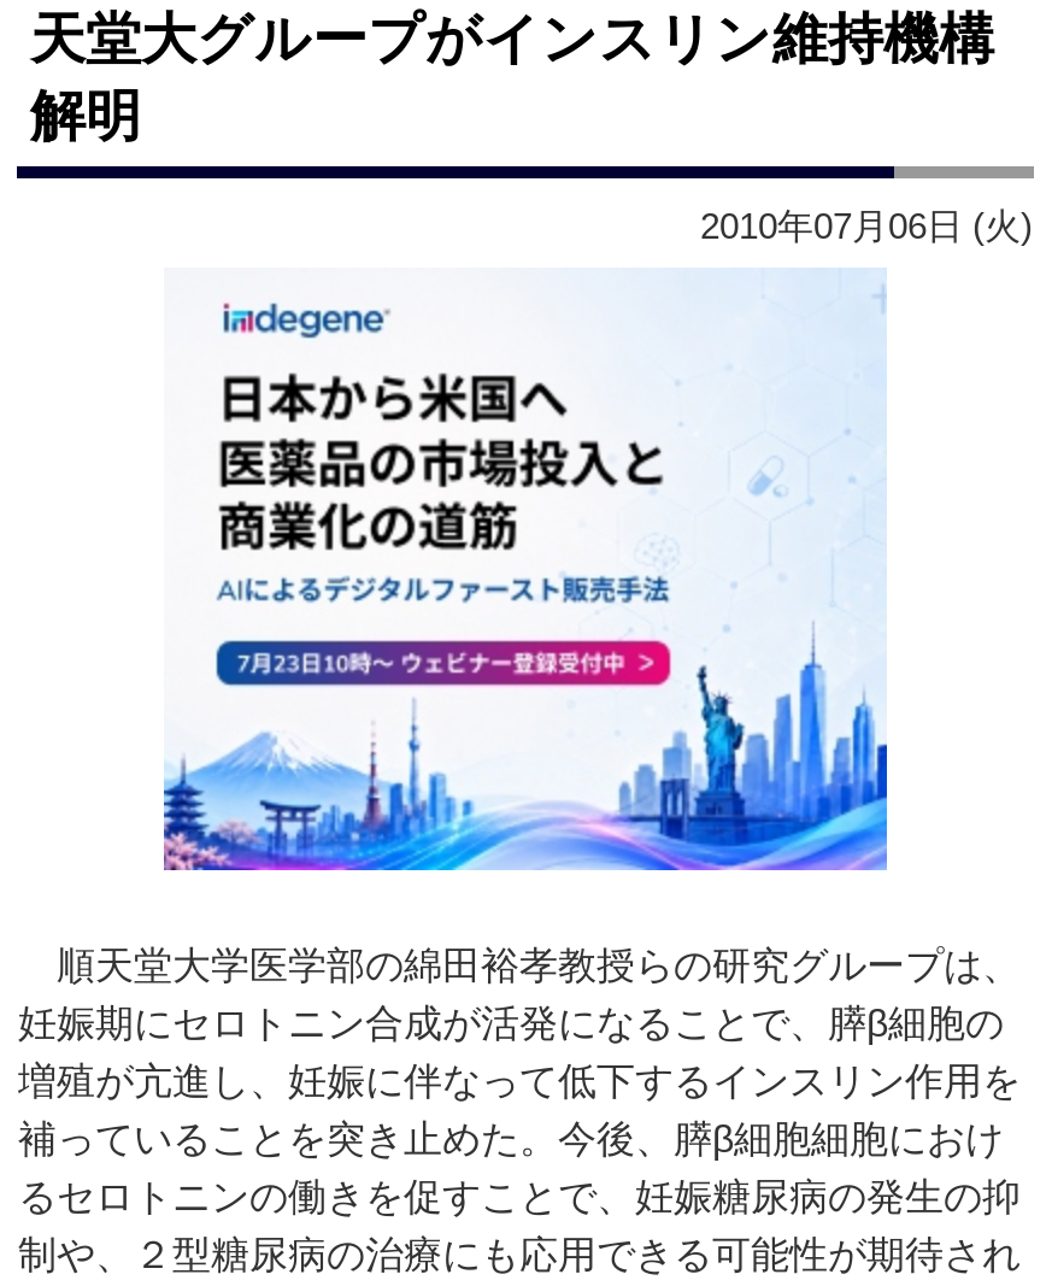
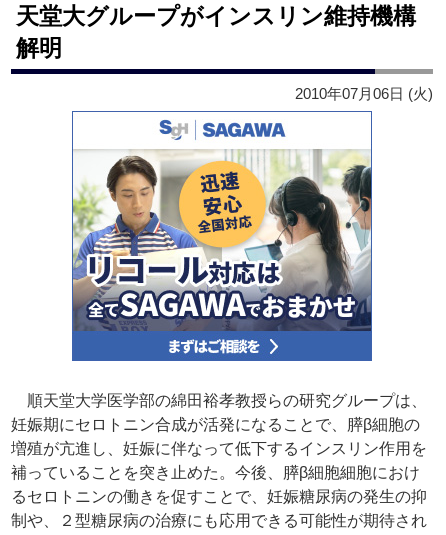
- [image]
+ [image]
